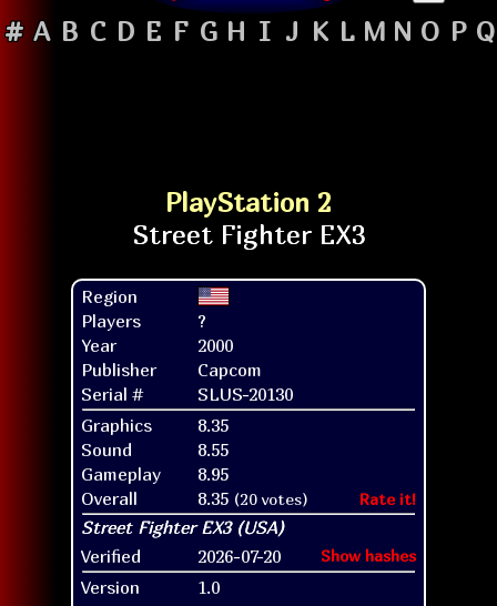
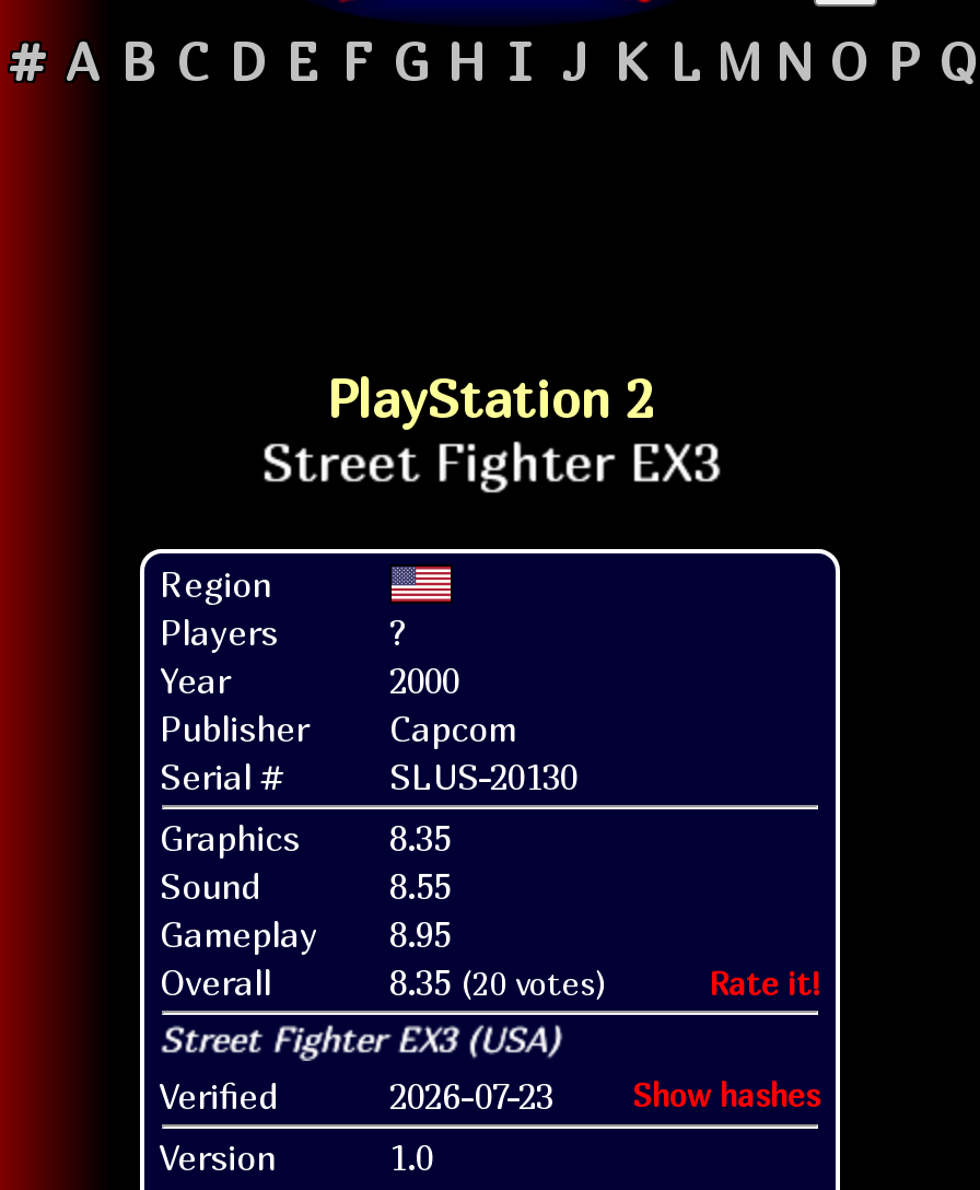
- 2026-07-20
+ 2026-07-23
